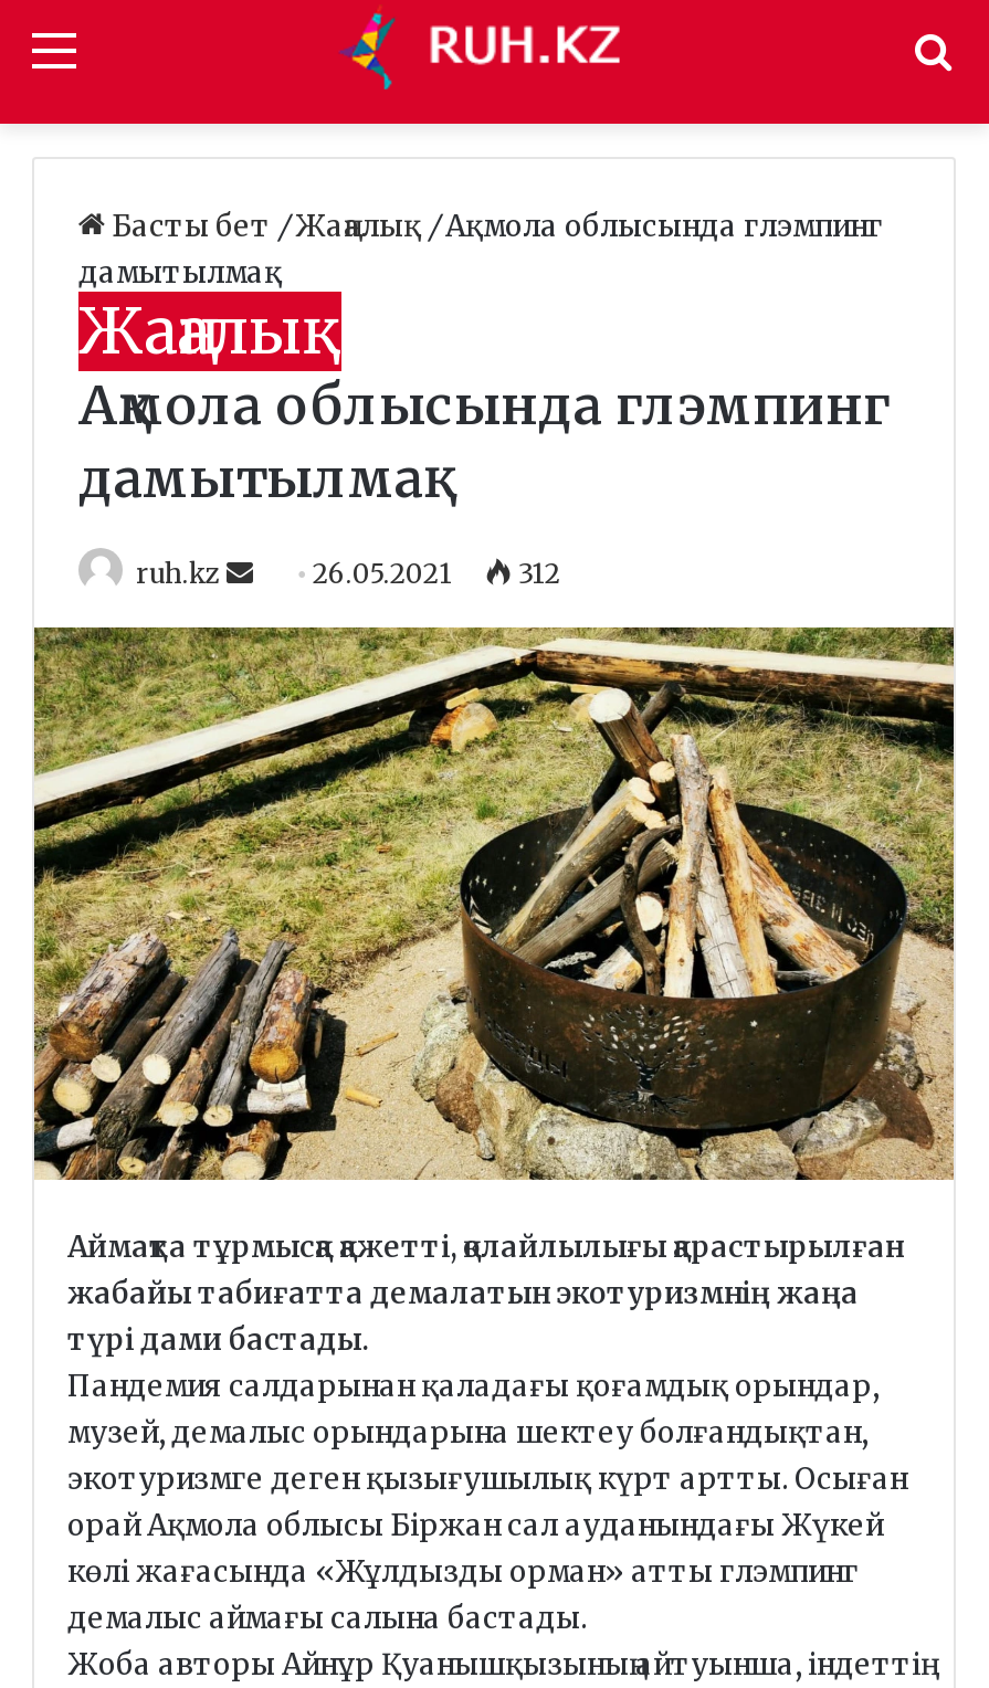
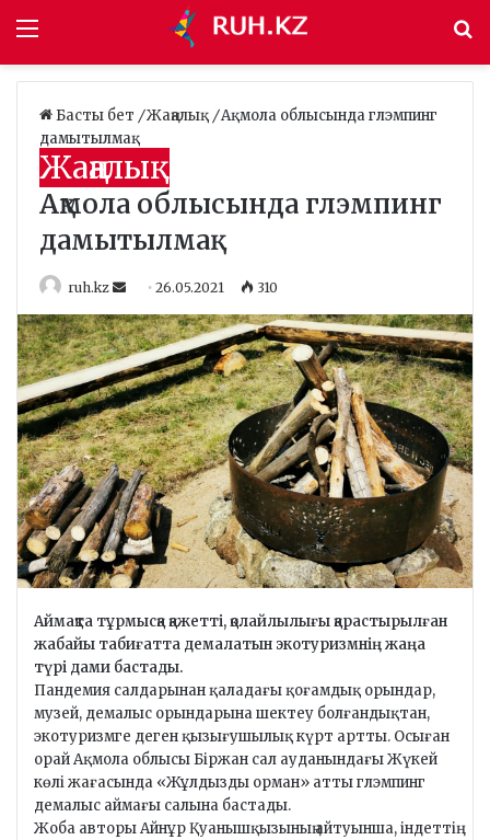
- 312
+ 310
